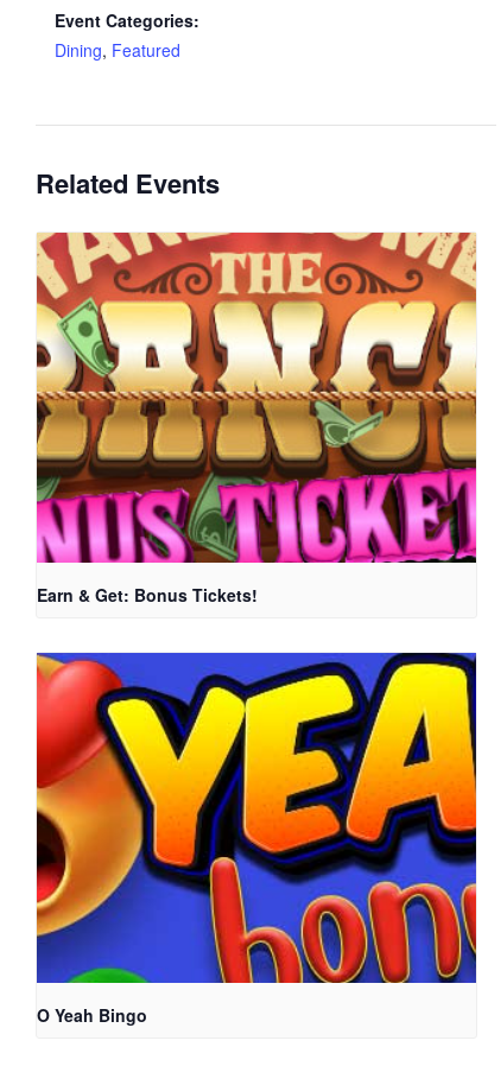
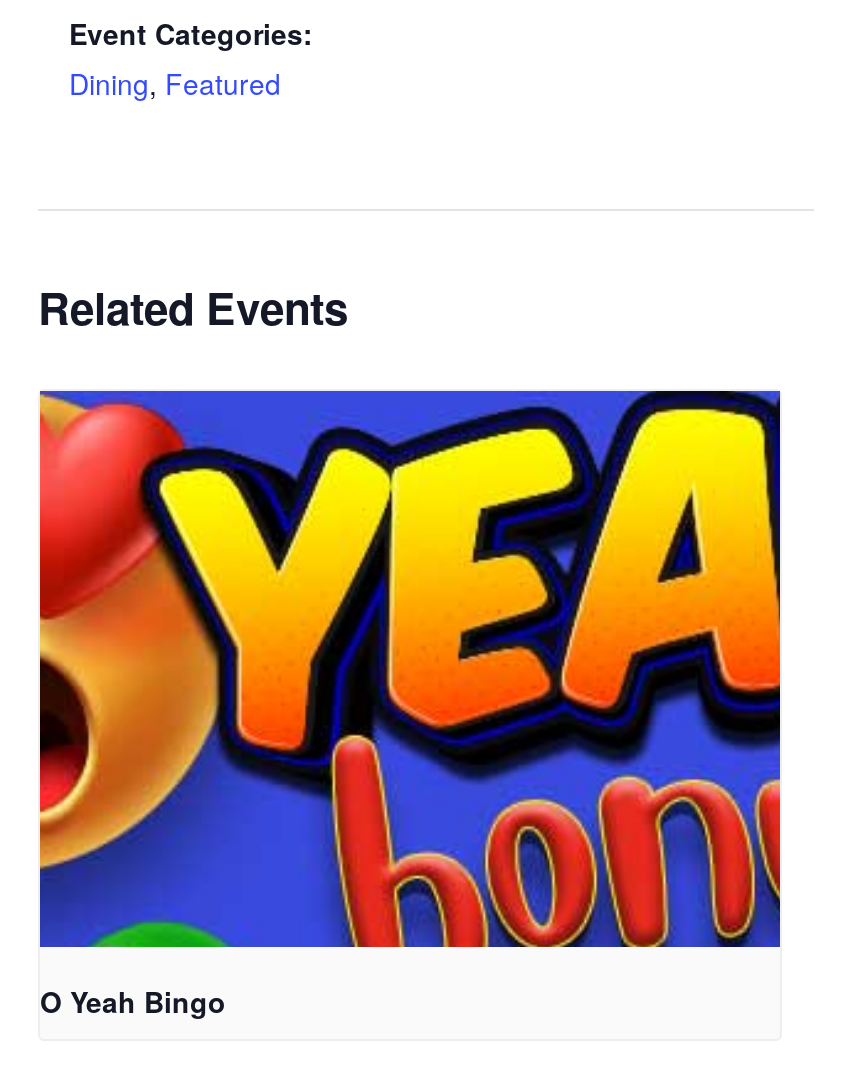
- [image]
- Earn & Get: Bonus Tickets!
